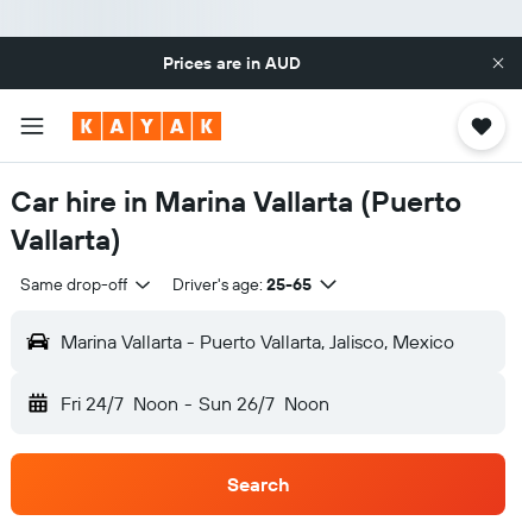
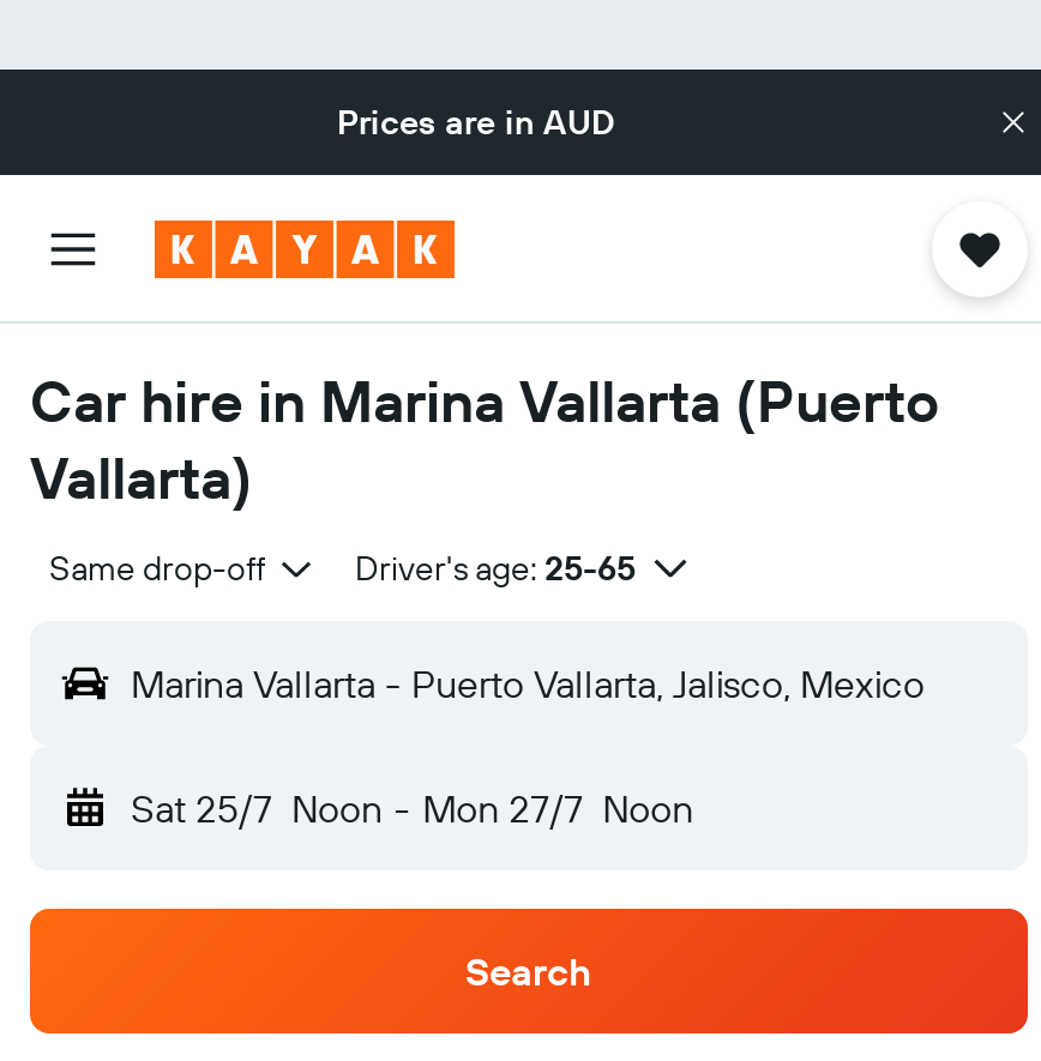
- Fri 24/7 Noon - Sun 26/7 Noon
+ Sat 25/7 Noon - Mon 27/7 Noon
